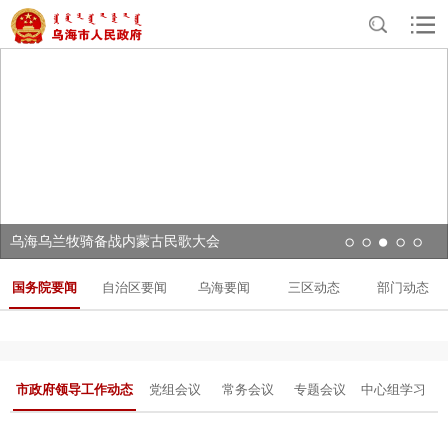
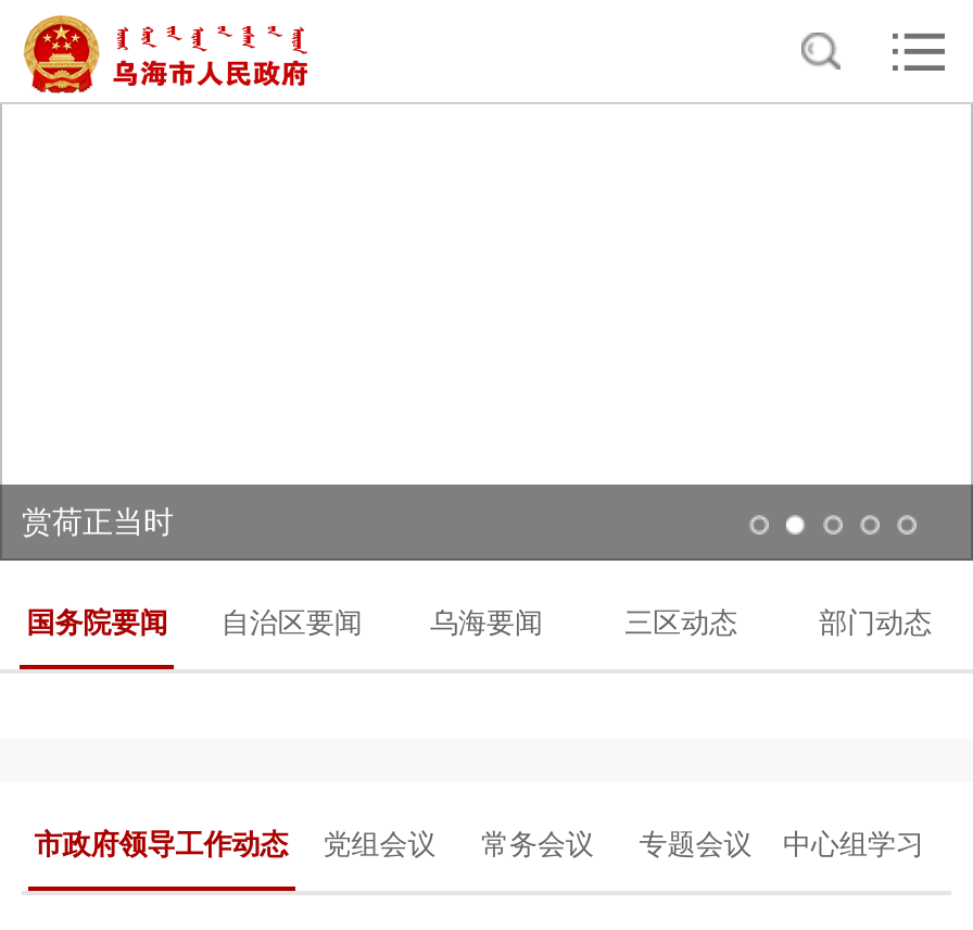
- 乌海乌兰牧骑备战内蒙古民歌大会
+ 赏荷正当时
